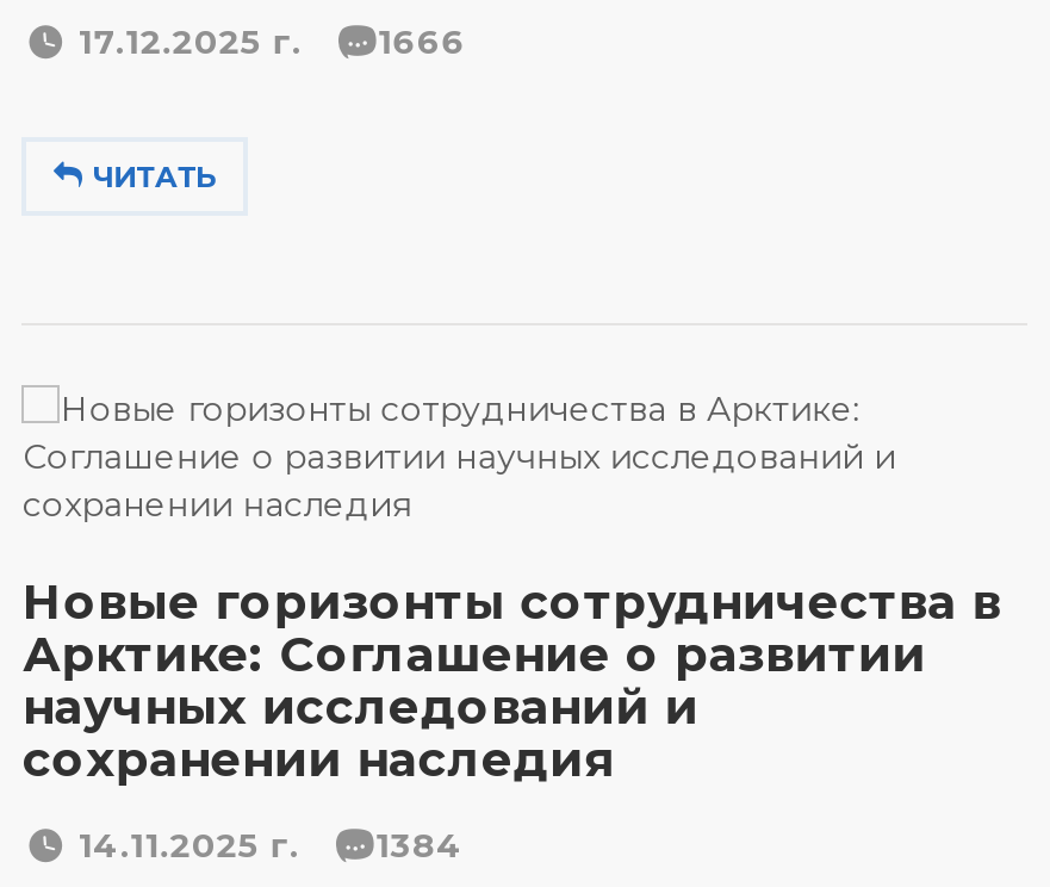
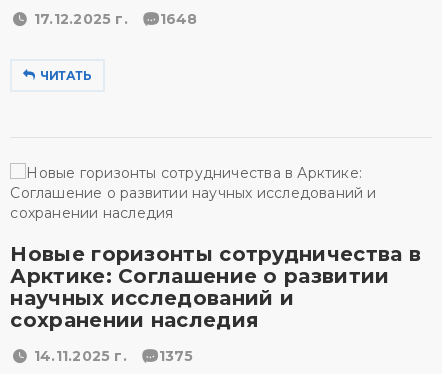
- 17.12.2025 г. 1666
+ 17.12.2025 г. 1648

- 14.11.2025 г. 1384
+ 14.11.2025 г. 1375
